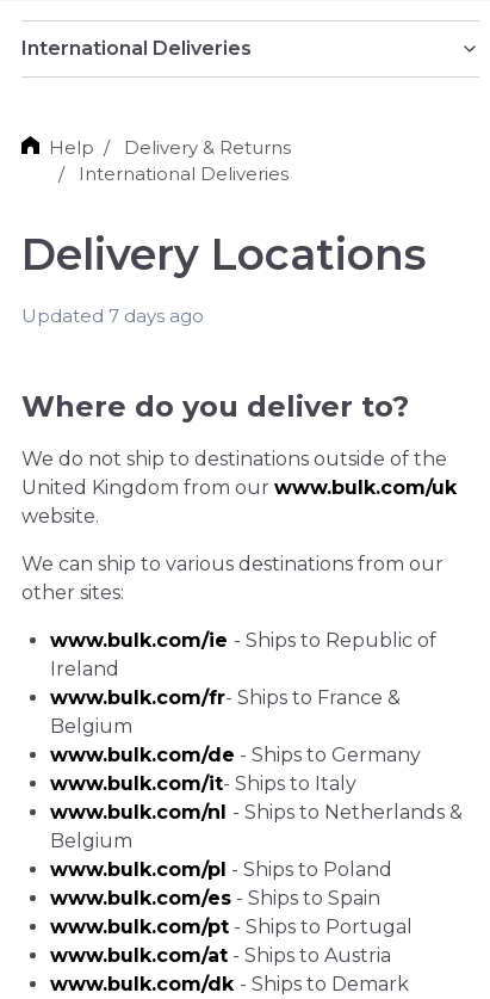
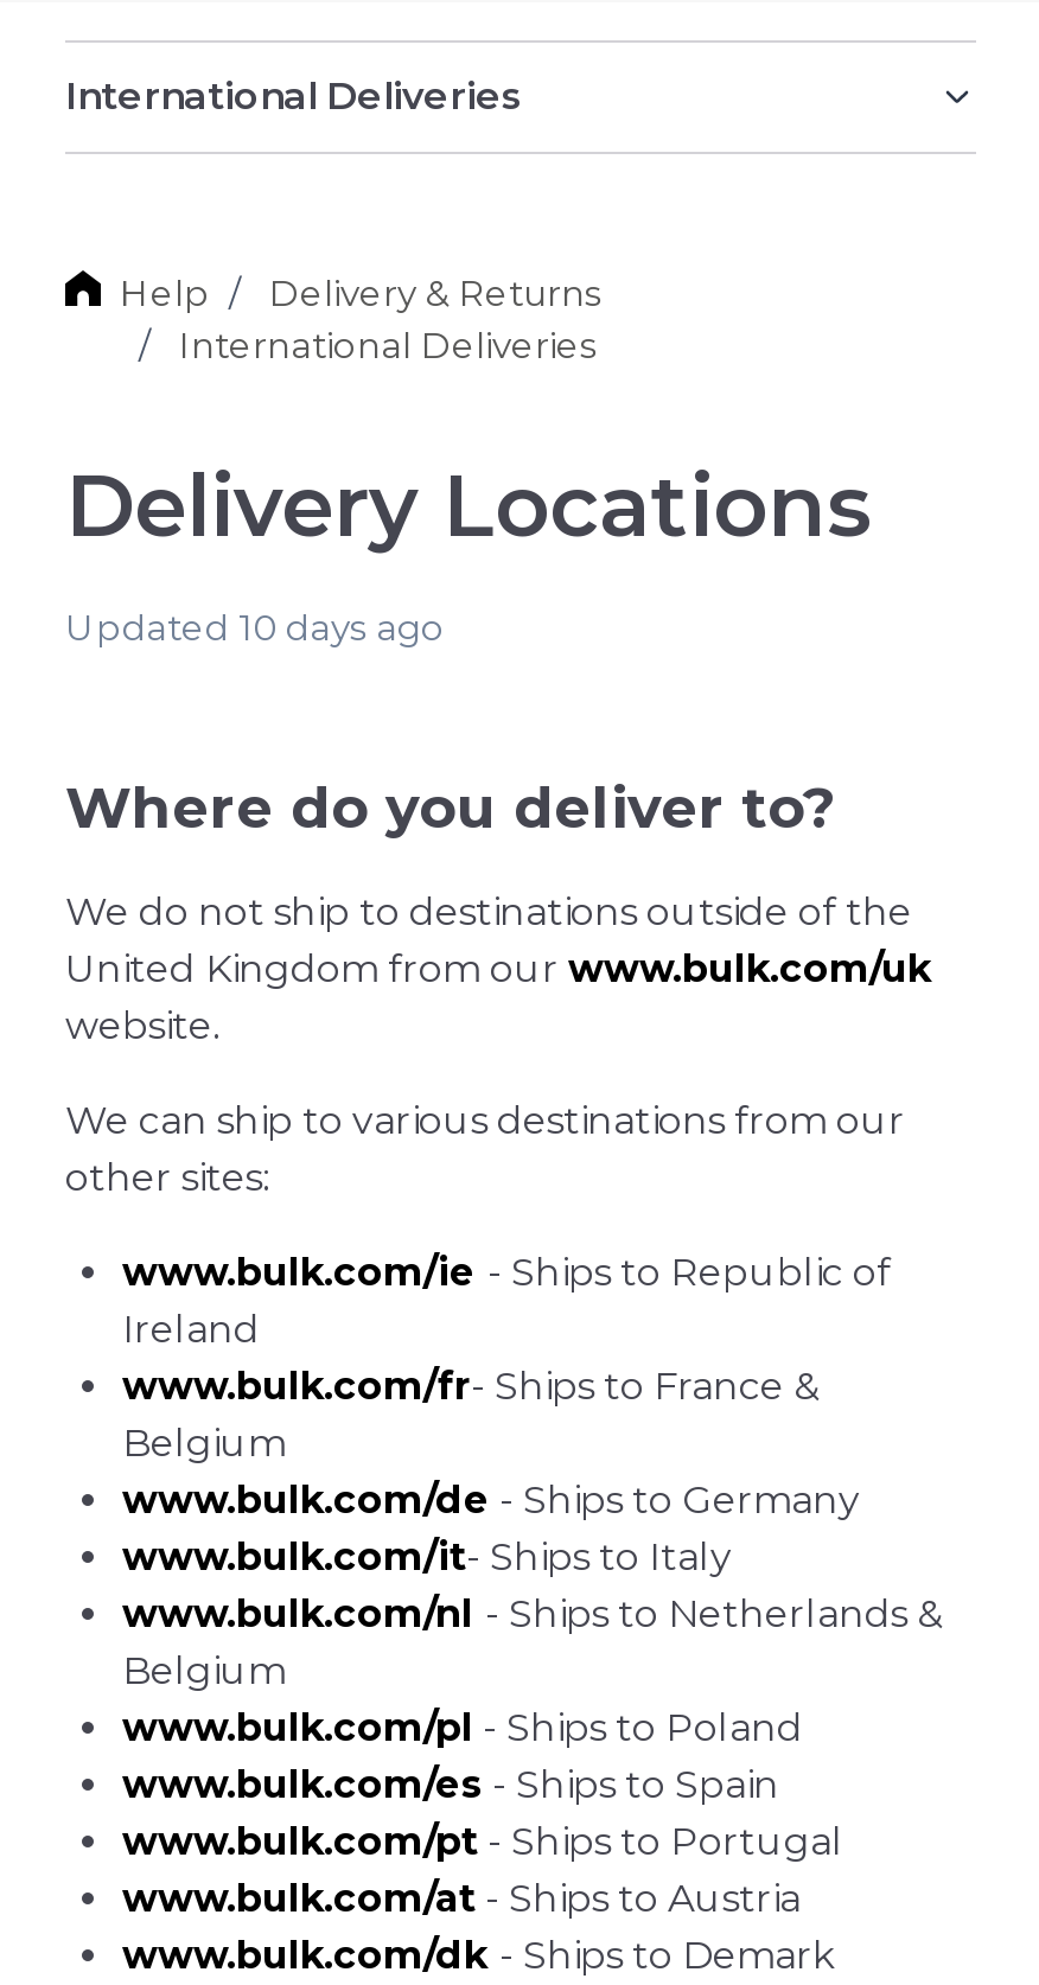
- Updated 7 days ago
+ Updated 10 days ago
